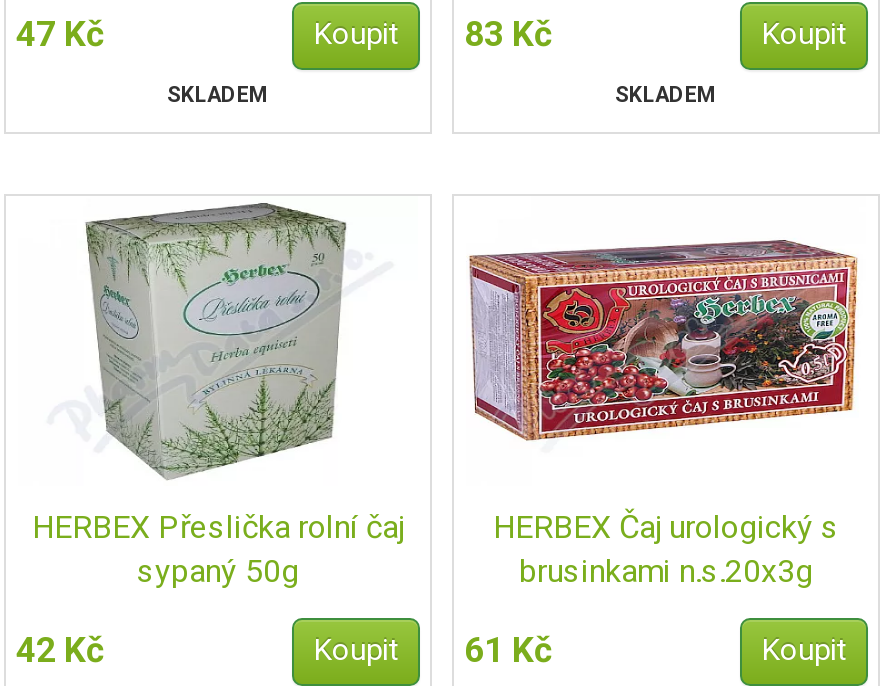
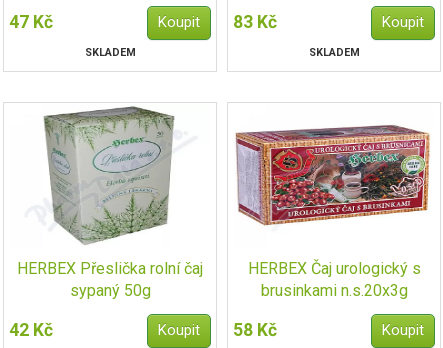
- 61 Kč
+ 58 Kč
